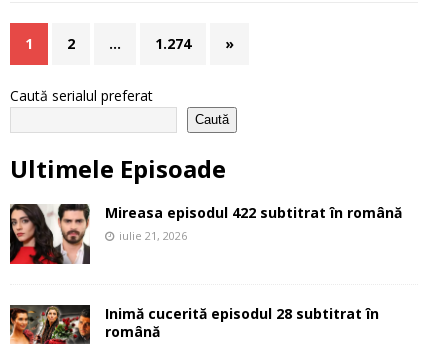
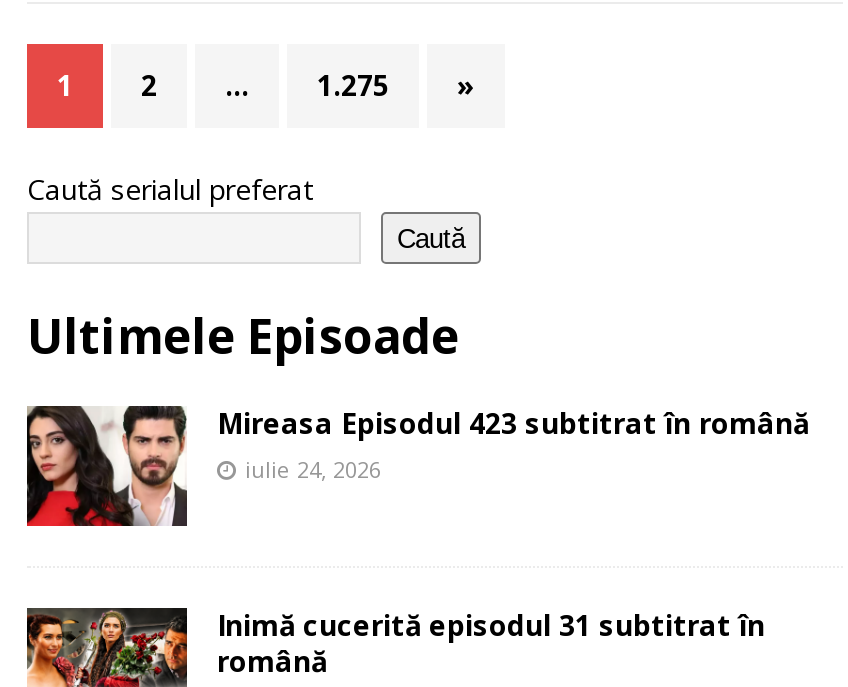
- 1.274
+ 1.275

- Mireasa episodul 422 subtitrat în română
+ Mireasa Episodul 423 subtitrat în română

- iulie 21, 2026
+ iulie 24, 2026

- Inimă cucerită episodul 28 subtitrat în
+ Inimă cucerită episodul 31 subtitrat în
